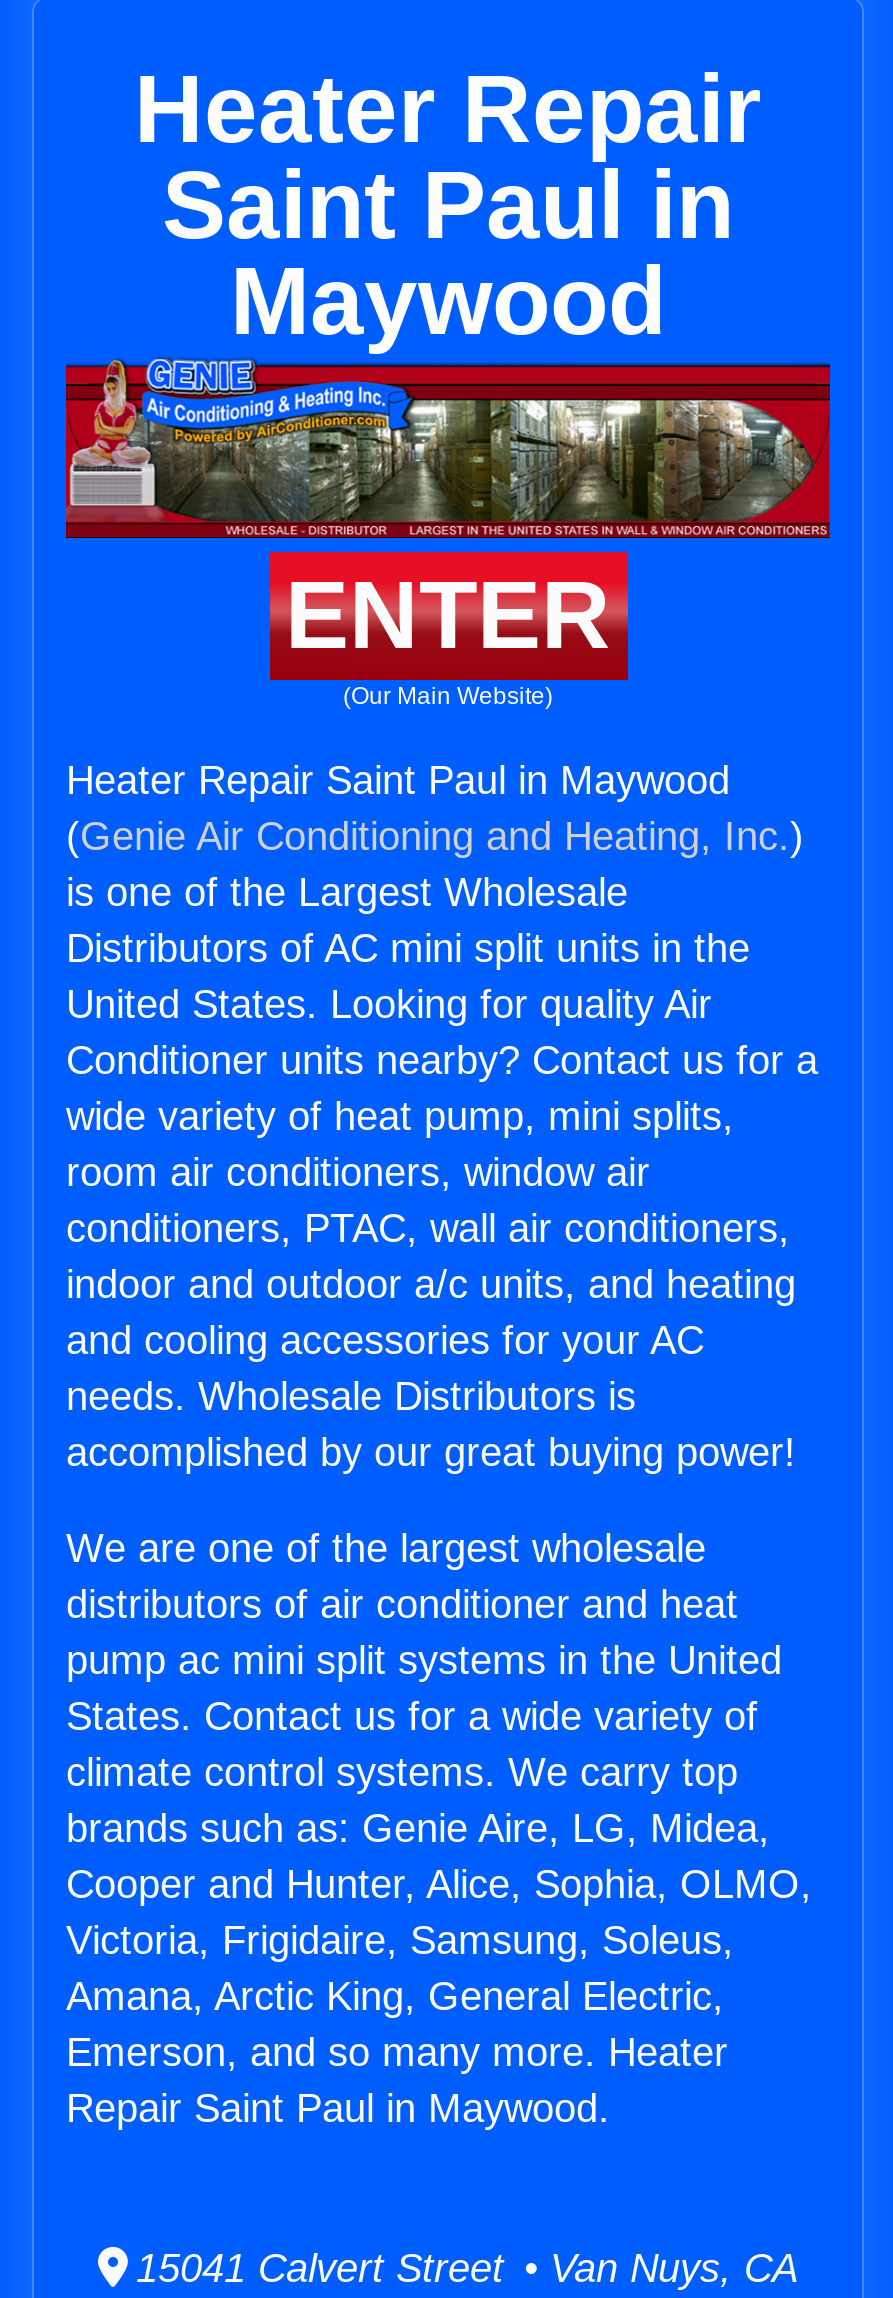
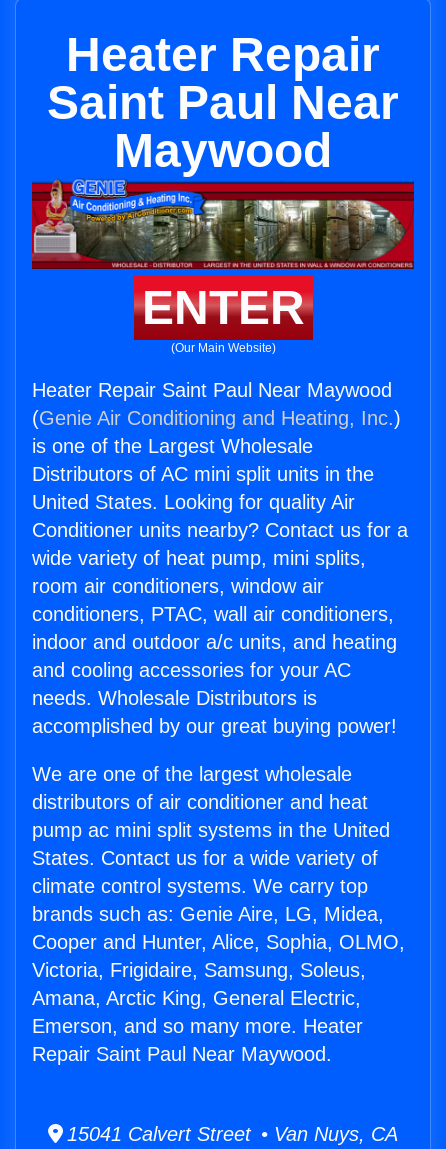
- Saint Paul in
+ Saint Paul Near

- Heater Repair Saint Paul in Maywood
+ Heater Repair Saint Paul Near Maywood

- Repair Saint Paul in Maywood.
+ Repair Saint Paul Near Maywood.
